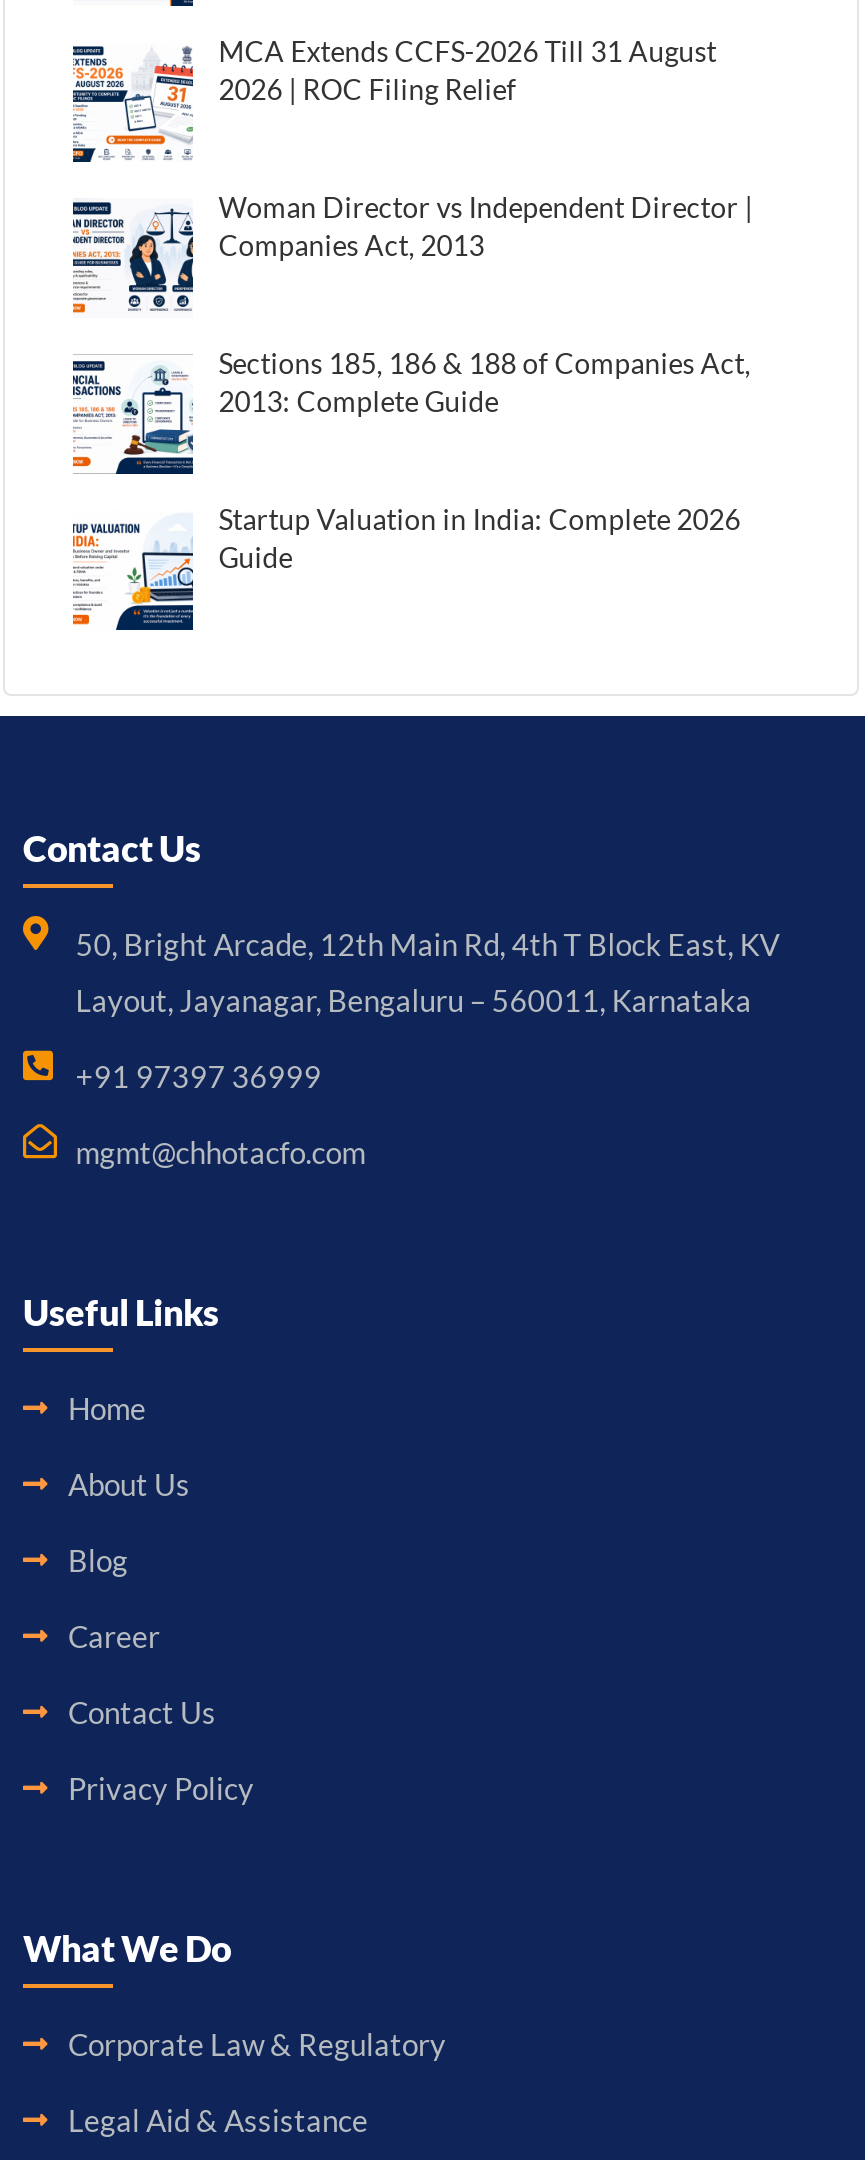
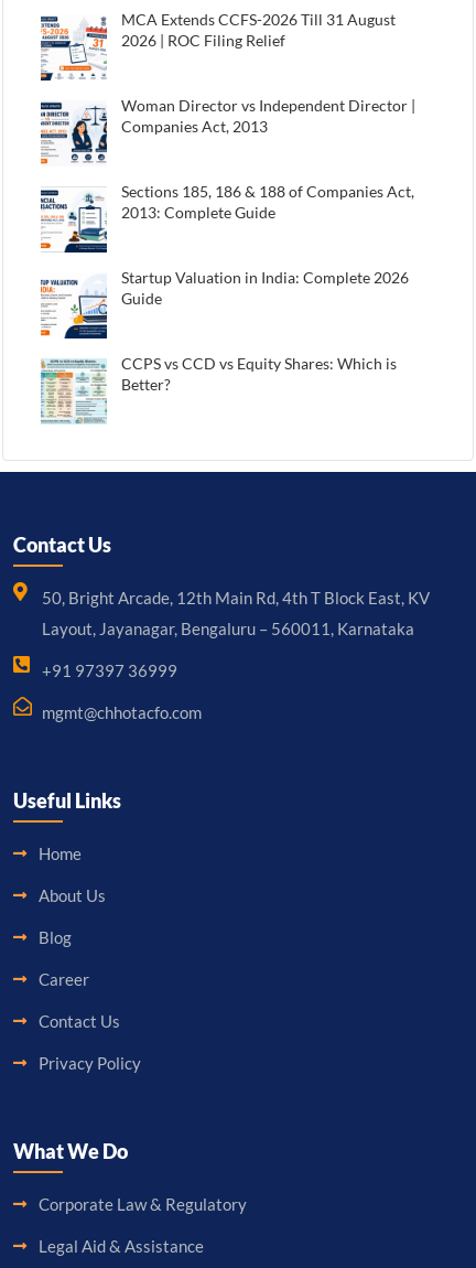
+ [image]
+ CCPS vs CCD vs Equity Shares: Which is
+ Better?
